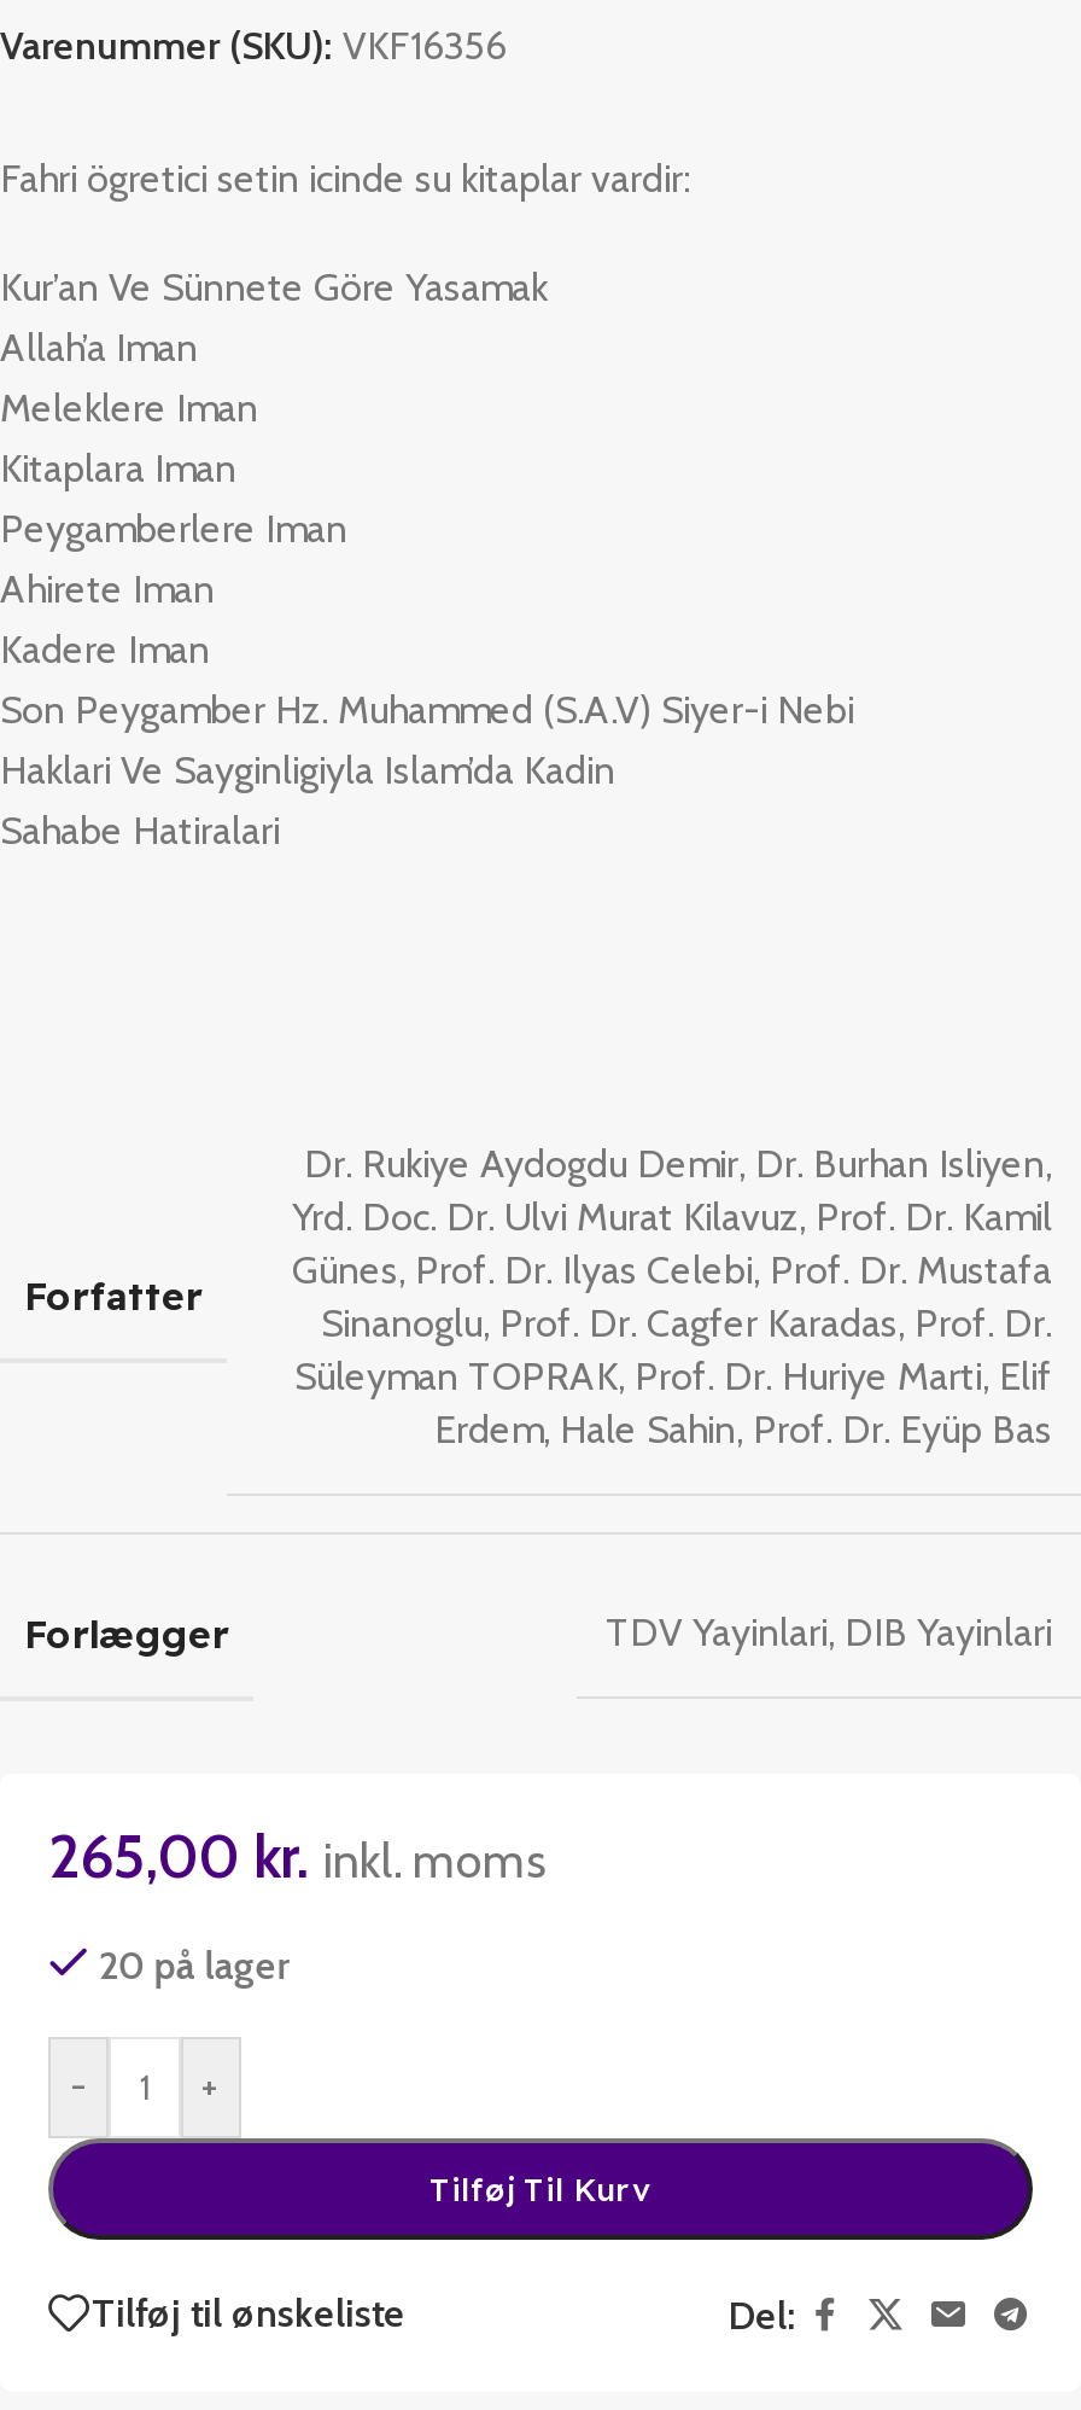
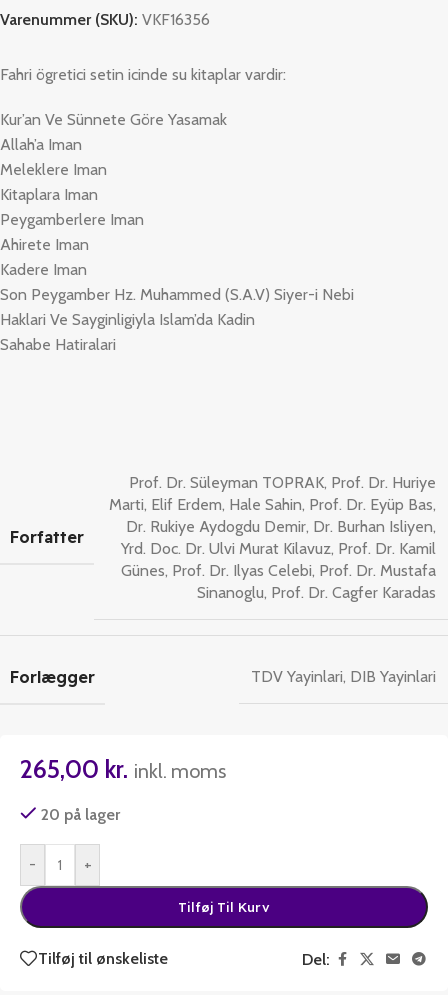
+ Prof. Dr. Süleyman TOPRAK, Prof. Dr. Huriye
+ Marti, Elif Erdem, Hale Sahin, Prof. Dr. Eyüp Bas,

moved down: Dr. Rukiye Aydogdu Demir, Dr. Burhan Isliyen, | Yrd. Doc. Dr. Ulvi Murat Kilavuz, Prof. Dr. Kamil | Günes, Prof. Dr. Ilyas Celebi, Prof. Dr. Mustafa

- Sinanoglu, Prof. Dr. Cagfer Karadas, Prof. Dr.
- Süleyman TOPRAK, Prof. Dr. Huriye Marti, Elif
- Erdem, Hale Sahin, Prof. Dr. Eyüp Bas
+ Sinanoglu, Prof. Dr. Cagfer Karadas
